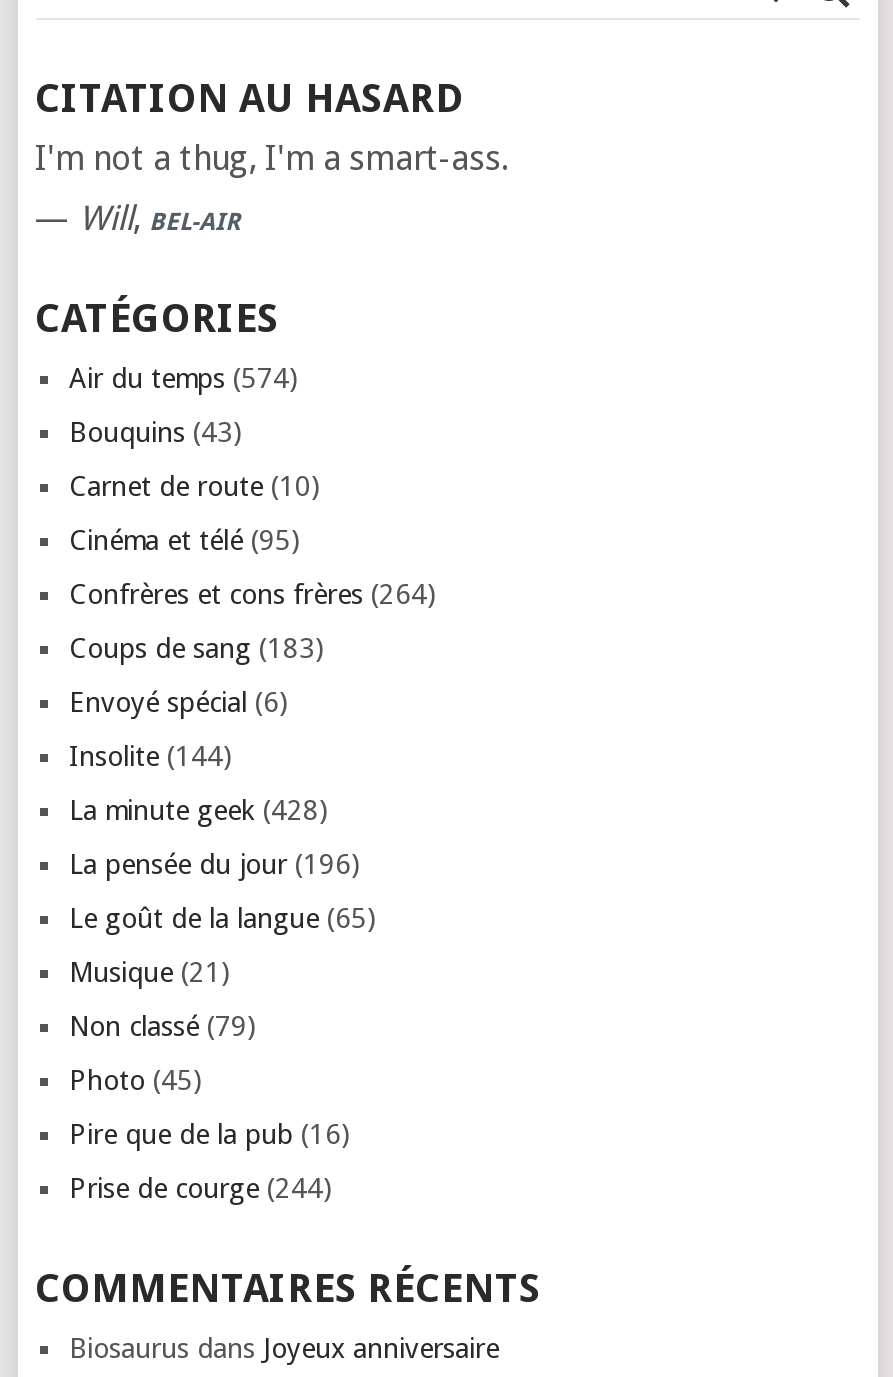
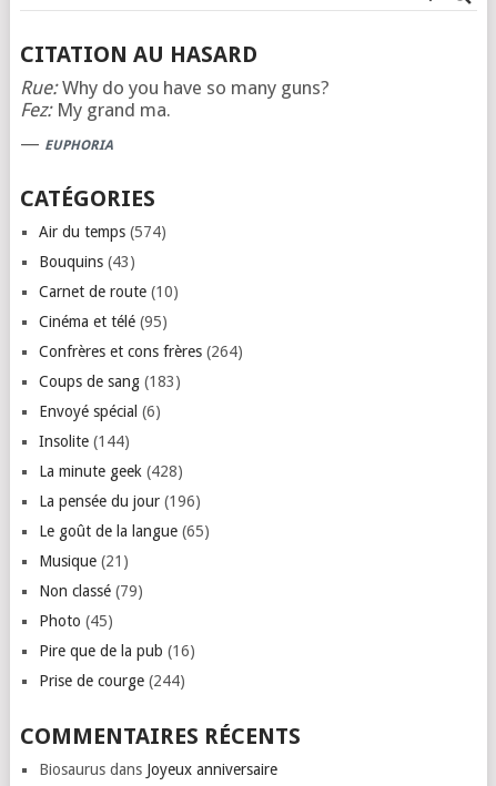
- I'm not a thug, I'm a smart-ass.
+ Rue:Why do you have so many guns?
+ Fez: My grand ma.

- — Will, BEL-AIR
+ — EUPHORIA
